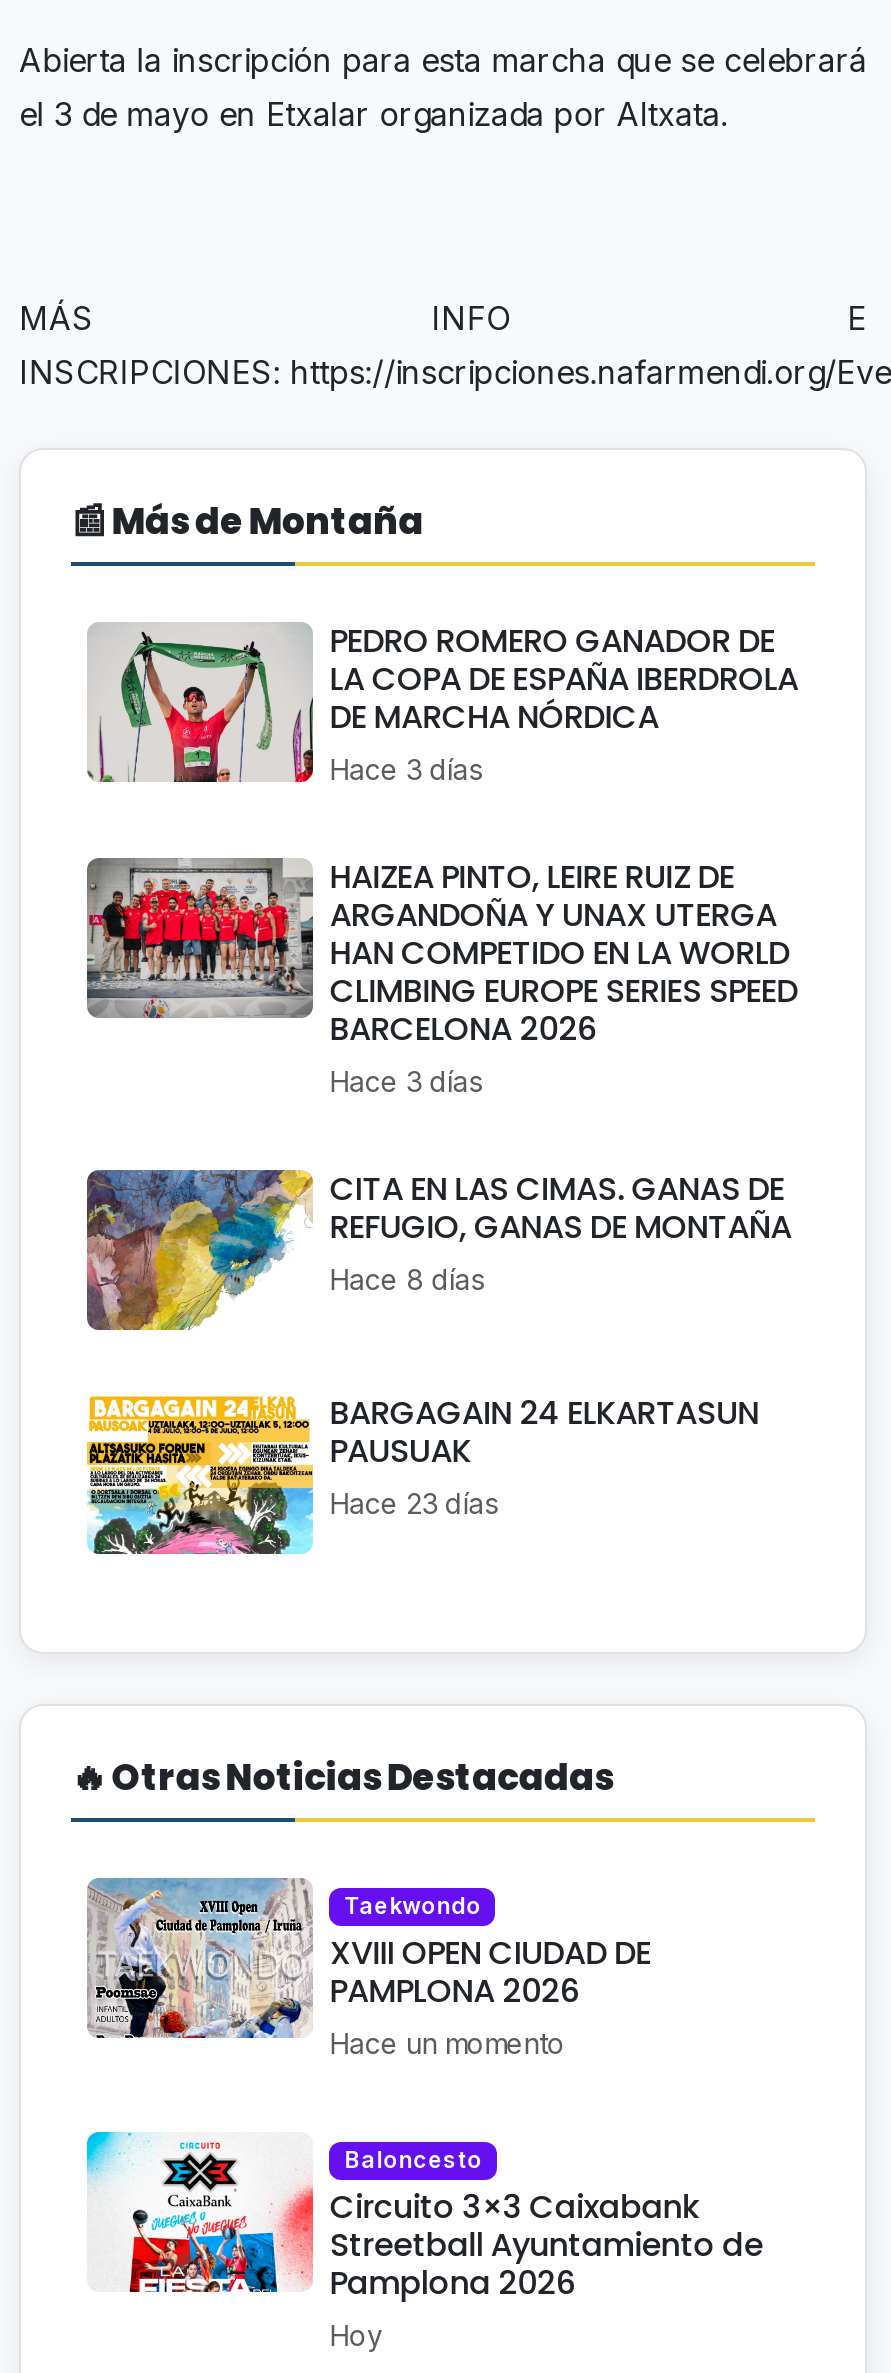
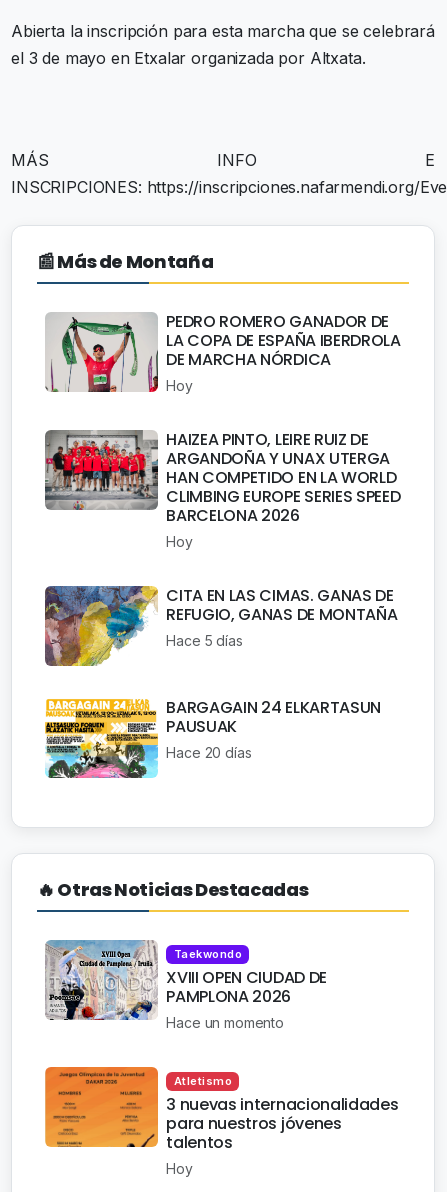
- Hace 3 días
+ Hoy

- Hace 3 días
+ Hoy

- Hace 8 días
+ Hace 5 días

- Hace 23 días
+ Hace 20 días

- [image]
- Baloncesto
- Circuito 3×3 Caixabank
- Streetball Ayuntamiento de
- Pamplona 2026
+ [image]
+ Atletismo
+ 3 nuevas internacionalidades
+ para nuestros jóvenes
+ talentos
